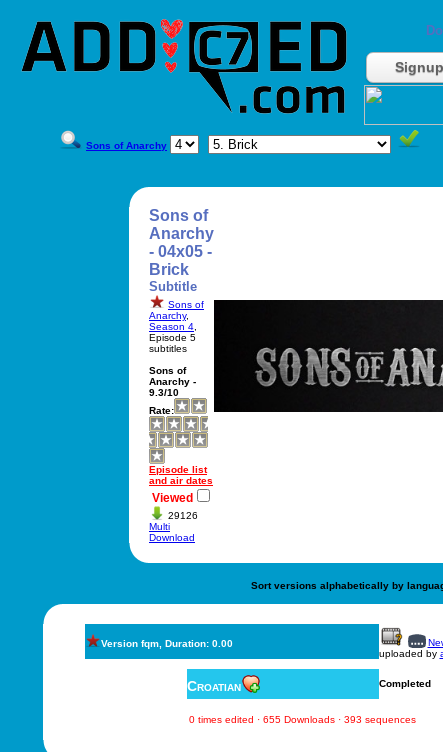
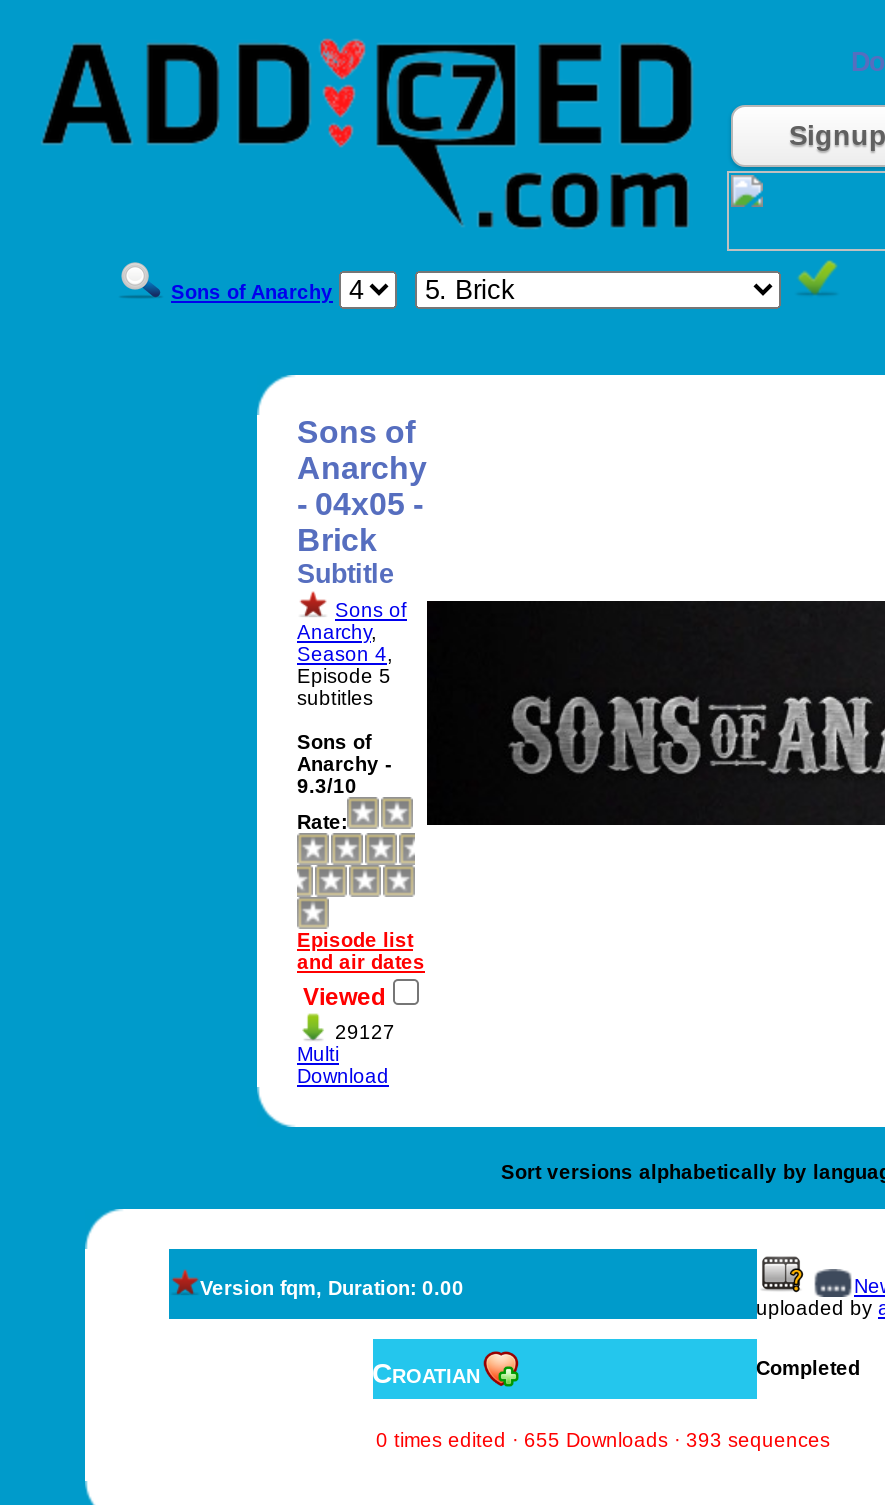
- 29126
+ 29127
